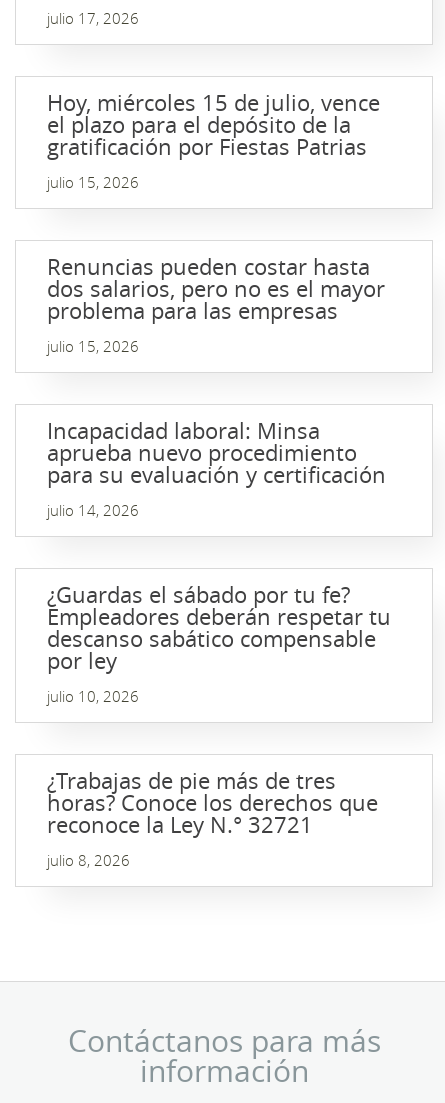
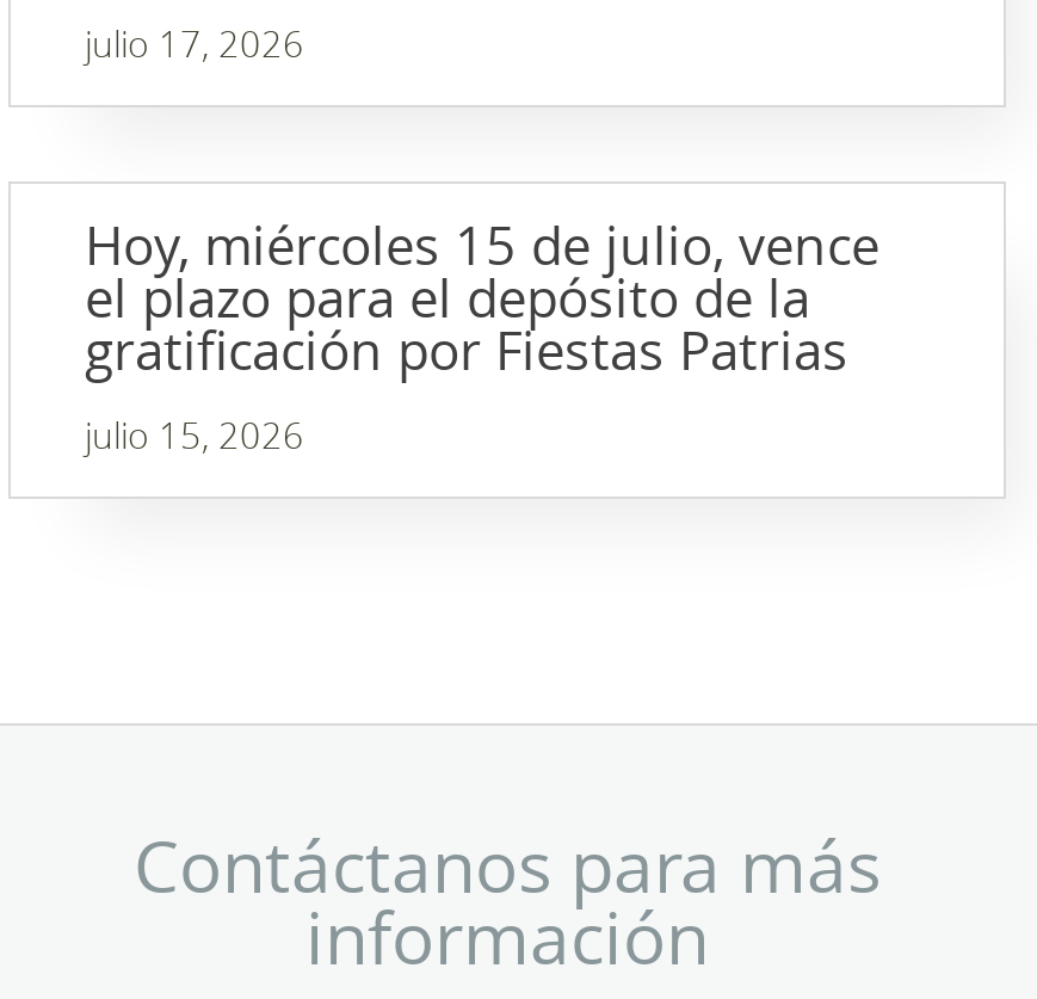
- Renuncias pueden costar hasta
- dos salarios, pero no es el mayor
- problema para las empresas
- julio 15, 2026
- Incapacidad laboral: Minsa
- aprueba nuevo procedimiento
- para su evaluación y certificación
- julio 14, 2026
- ¿Guardas el sábado por tu fe?
- Empleadores deberán respetar tu
- descanso sabático compensable
- por ley
- julio 10, 2026
- ¿Trabajas de pie más de tres
- horas? Conoce los derechos que
- reconoce la Ley N.° 32721
- julio 8, 2026
